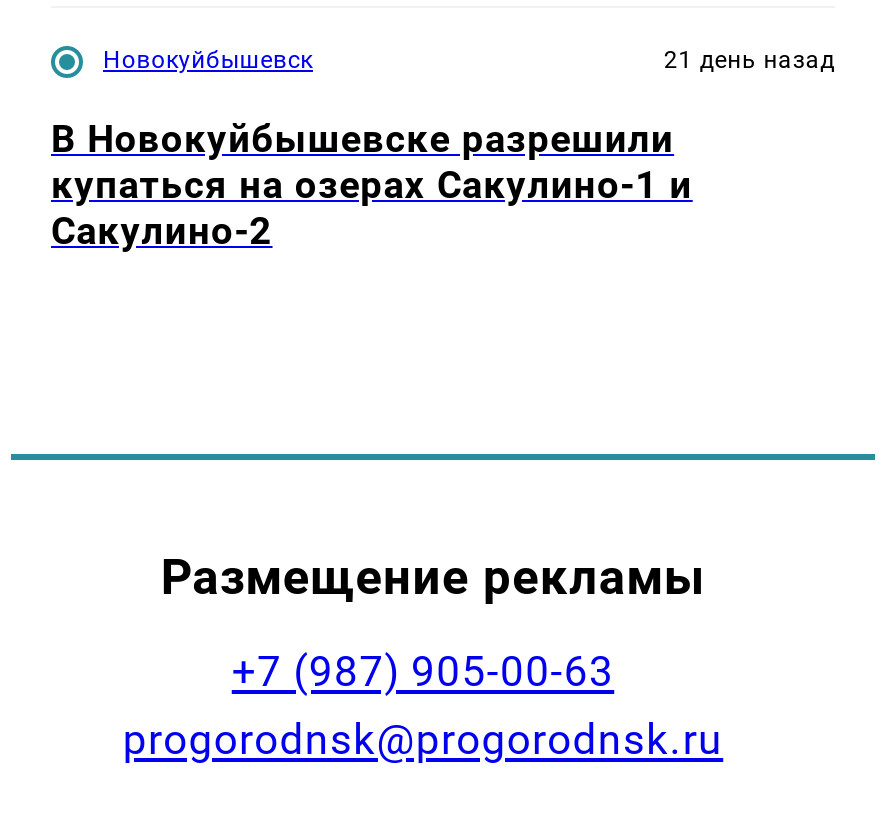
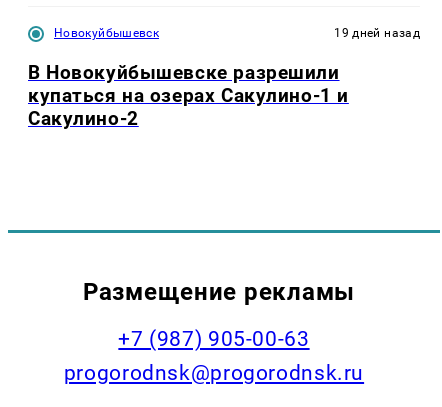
- 21 день назад
+ 19 дней назад
